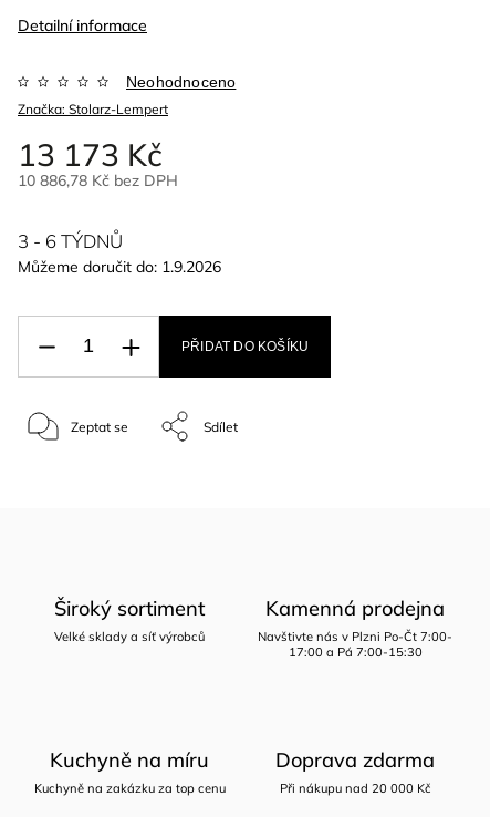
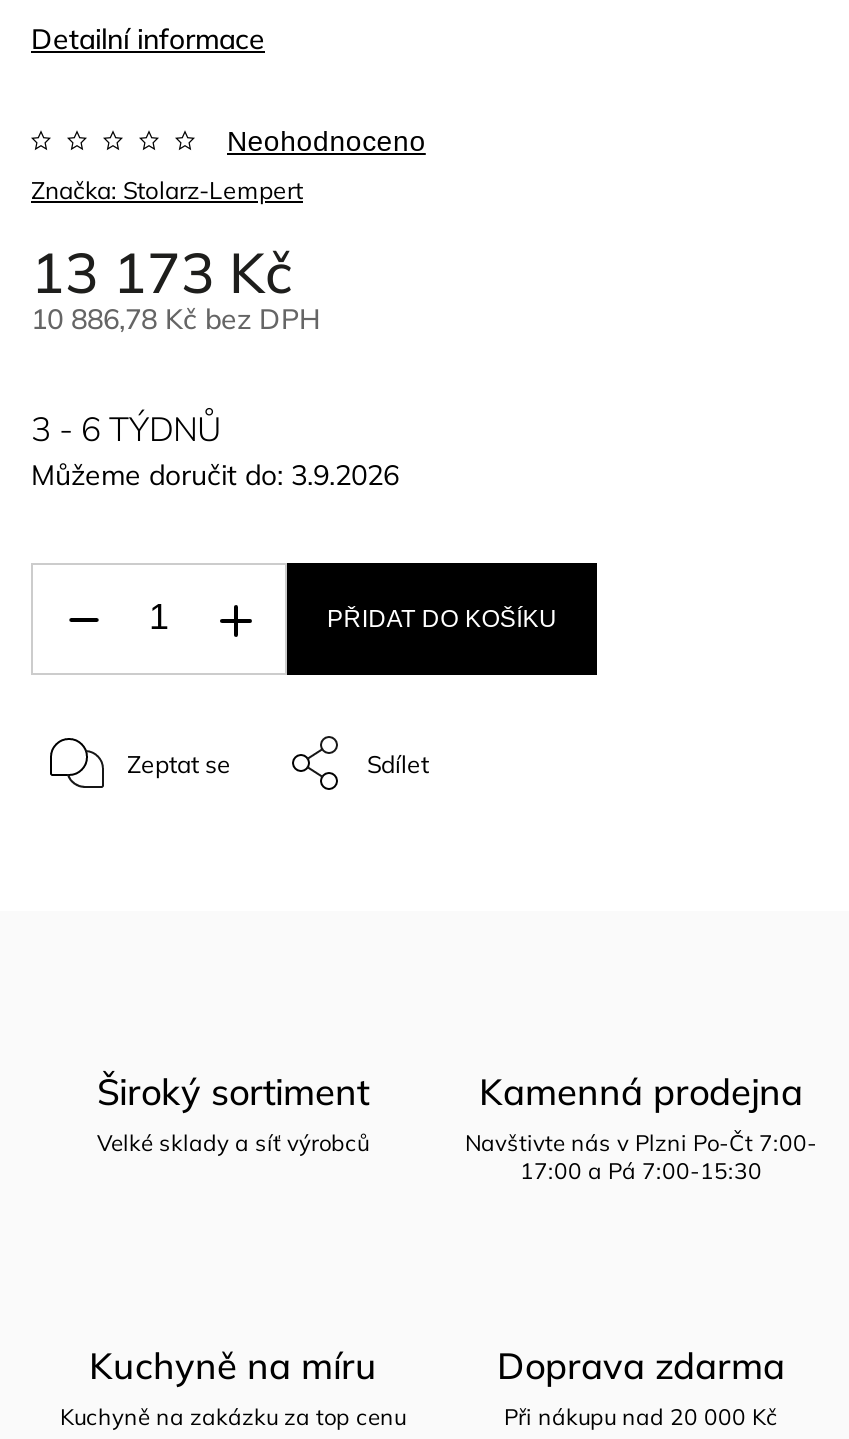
- Můžeme doručit do: 1.9.2026
+ Můžeme doručit do: 3.9.2026
